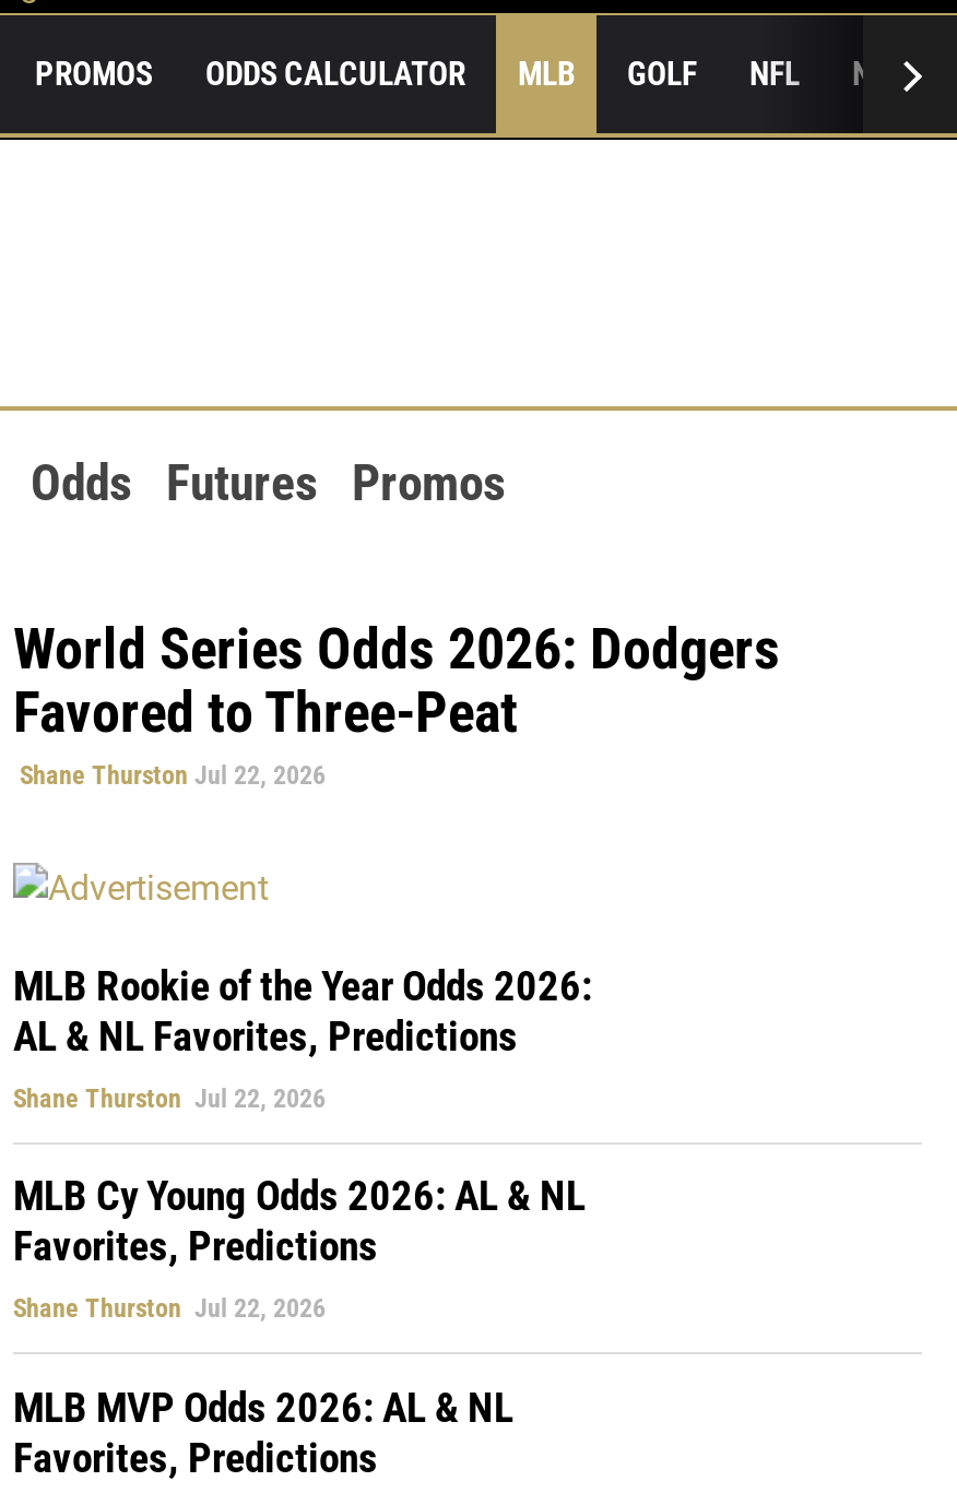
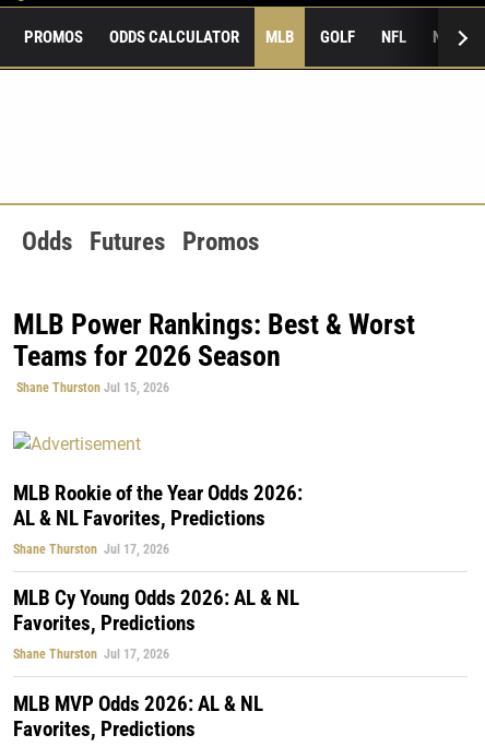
- World Series Odds 2026: Dodgers
- Favored to Three-Peat
- Shane Thurston Jul 22, 2026
+ MLB Power Rankings: Best & Worst
+ Teams for 2026 Season
+ Shane Thurston Jul 15, 2026

- Shane Thurston Jul 22, 2026
+ Shane Thurston Jul 17, 2026

- Shane Thurston Jul 22, 2026
+ Shane Thurston Jul 17, 2026
